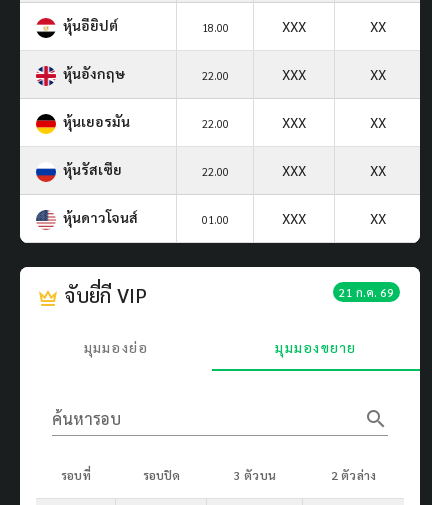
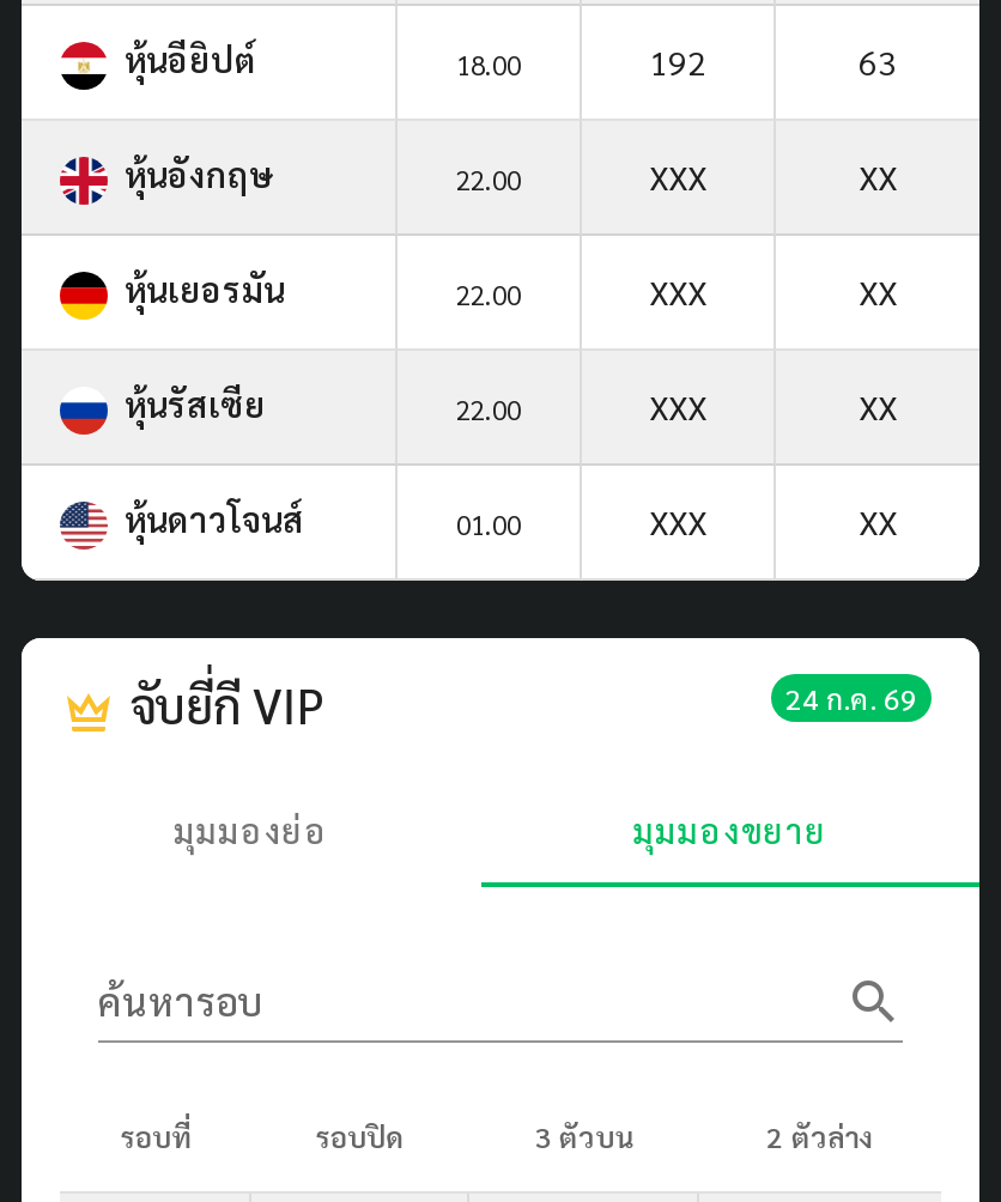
- XXX
- XX
+ 192
+ 63

- 21 ก.ค. 69
+ 24 ก.ค. 69
